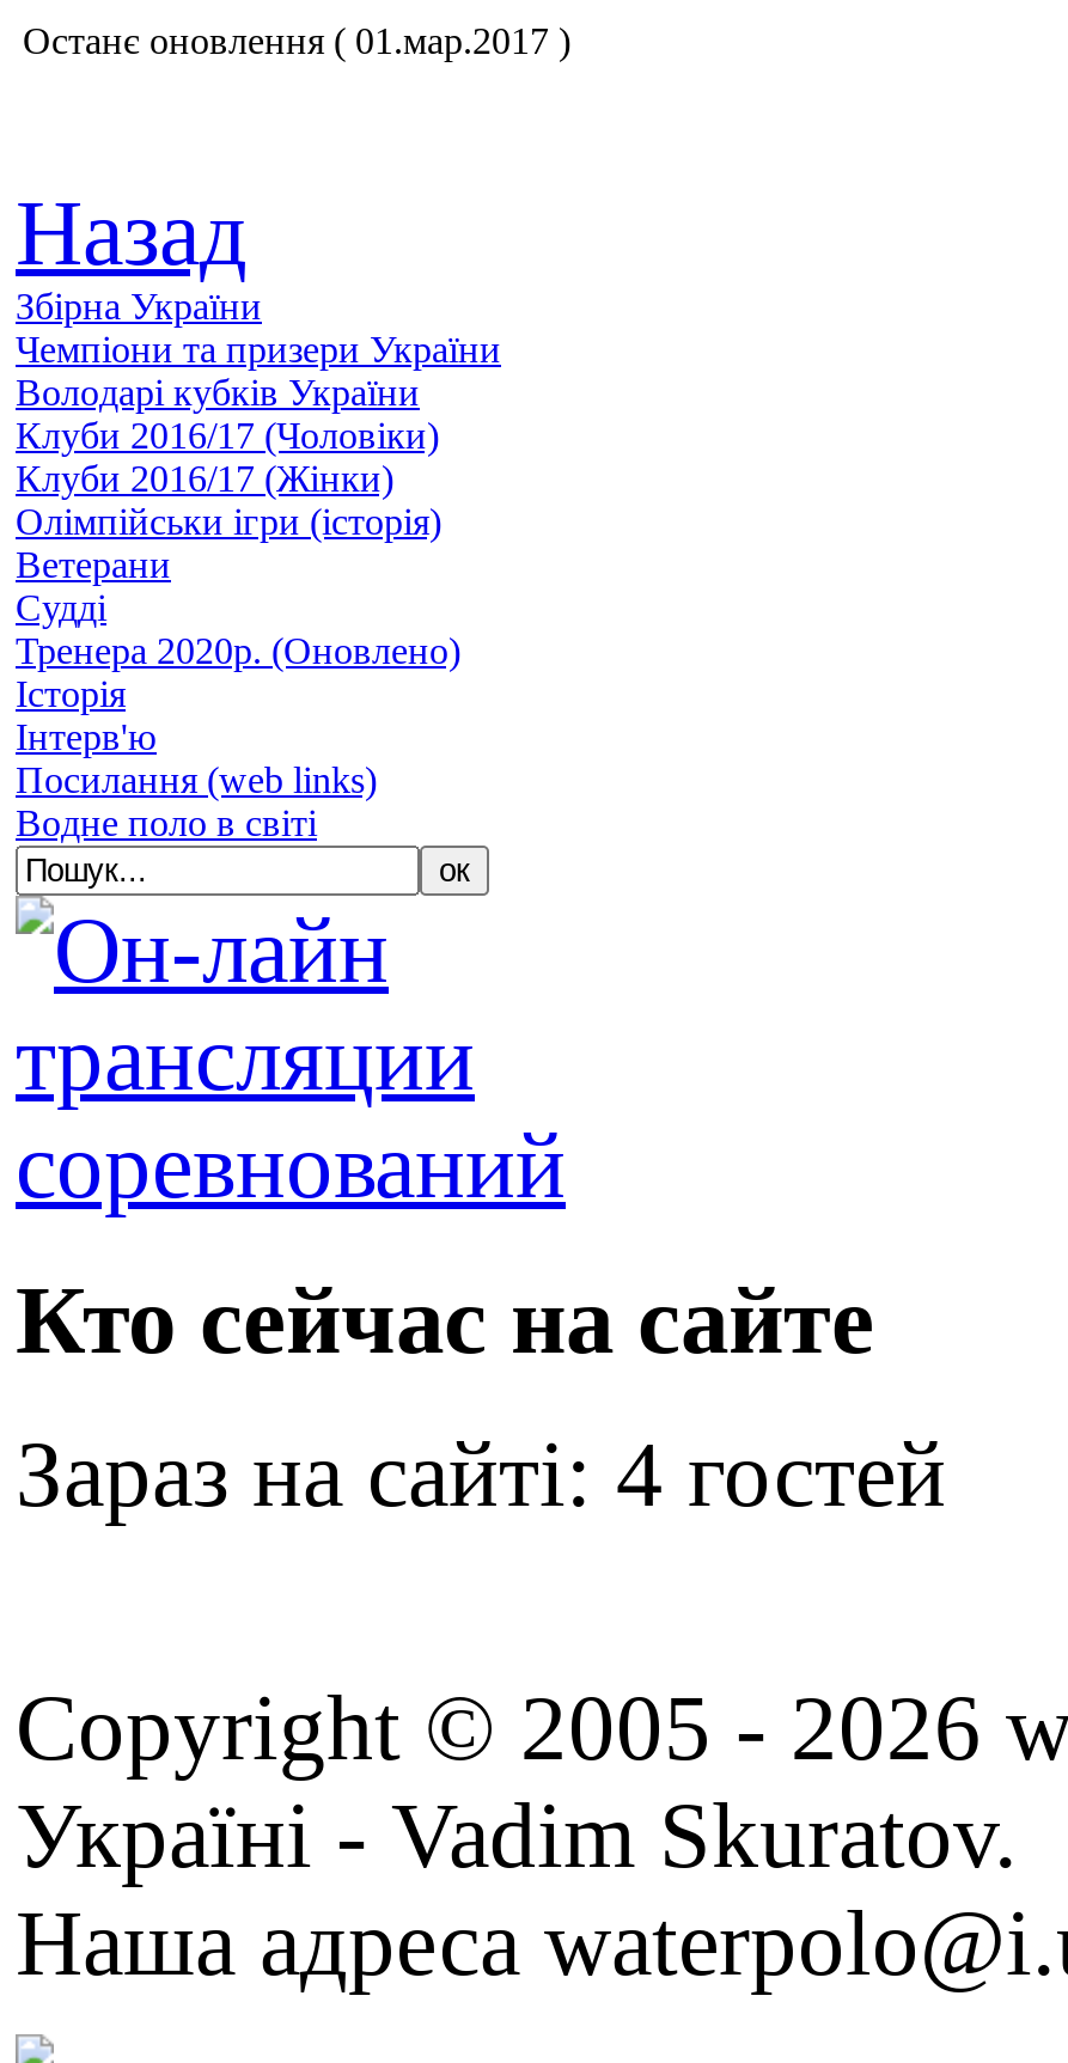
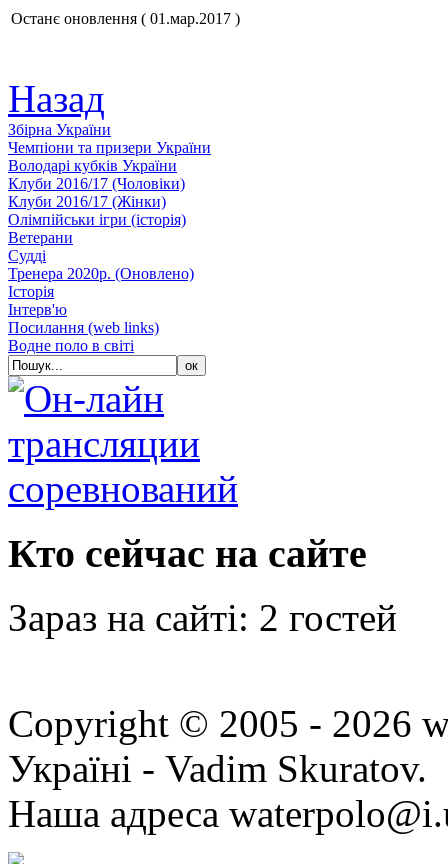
- Зараз на сайті: 4 гостей
+ Зараз на сайті: 2 гостей
